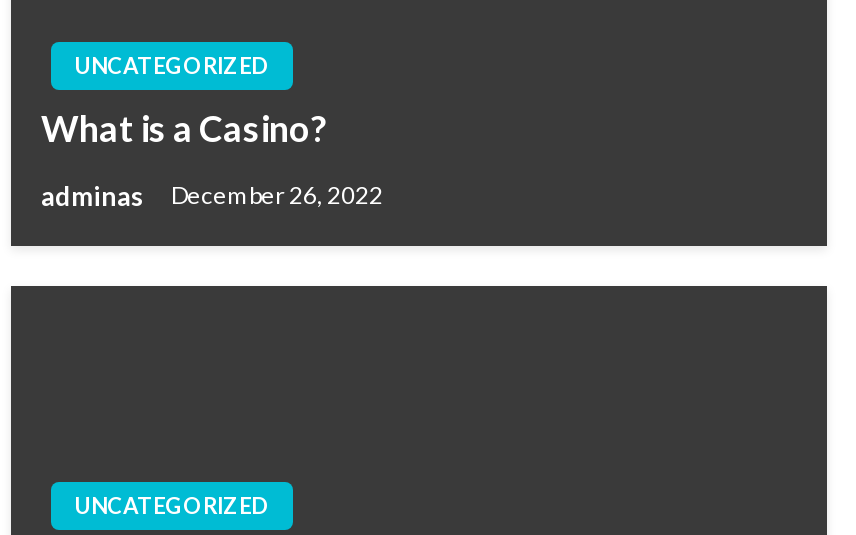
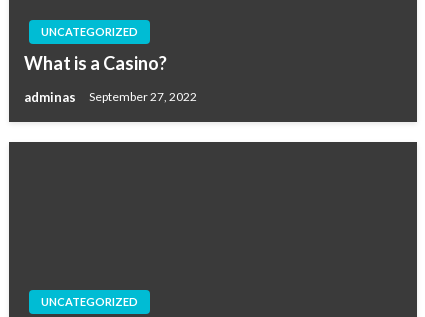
- adminas December 26, 2022
+ adminas September 27, 2022
